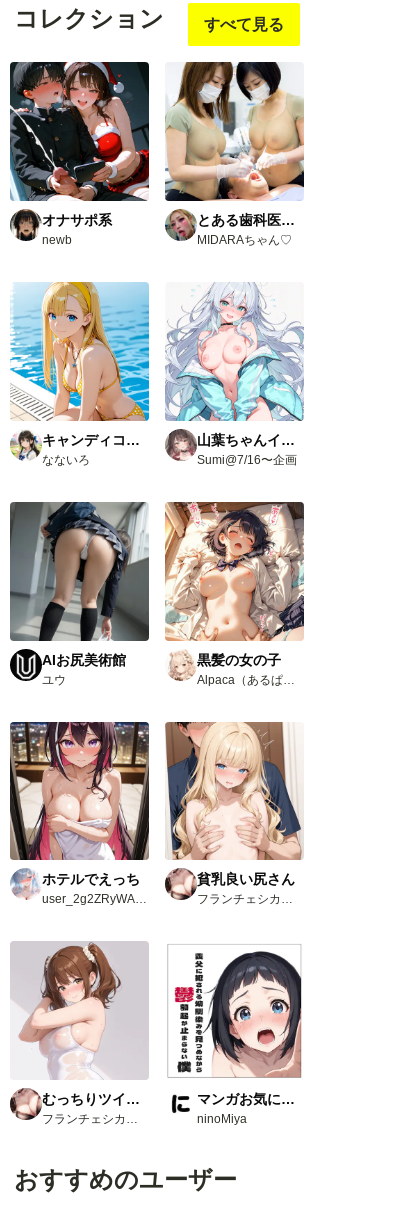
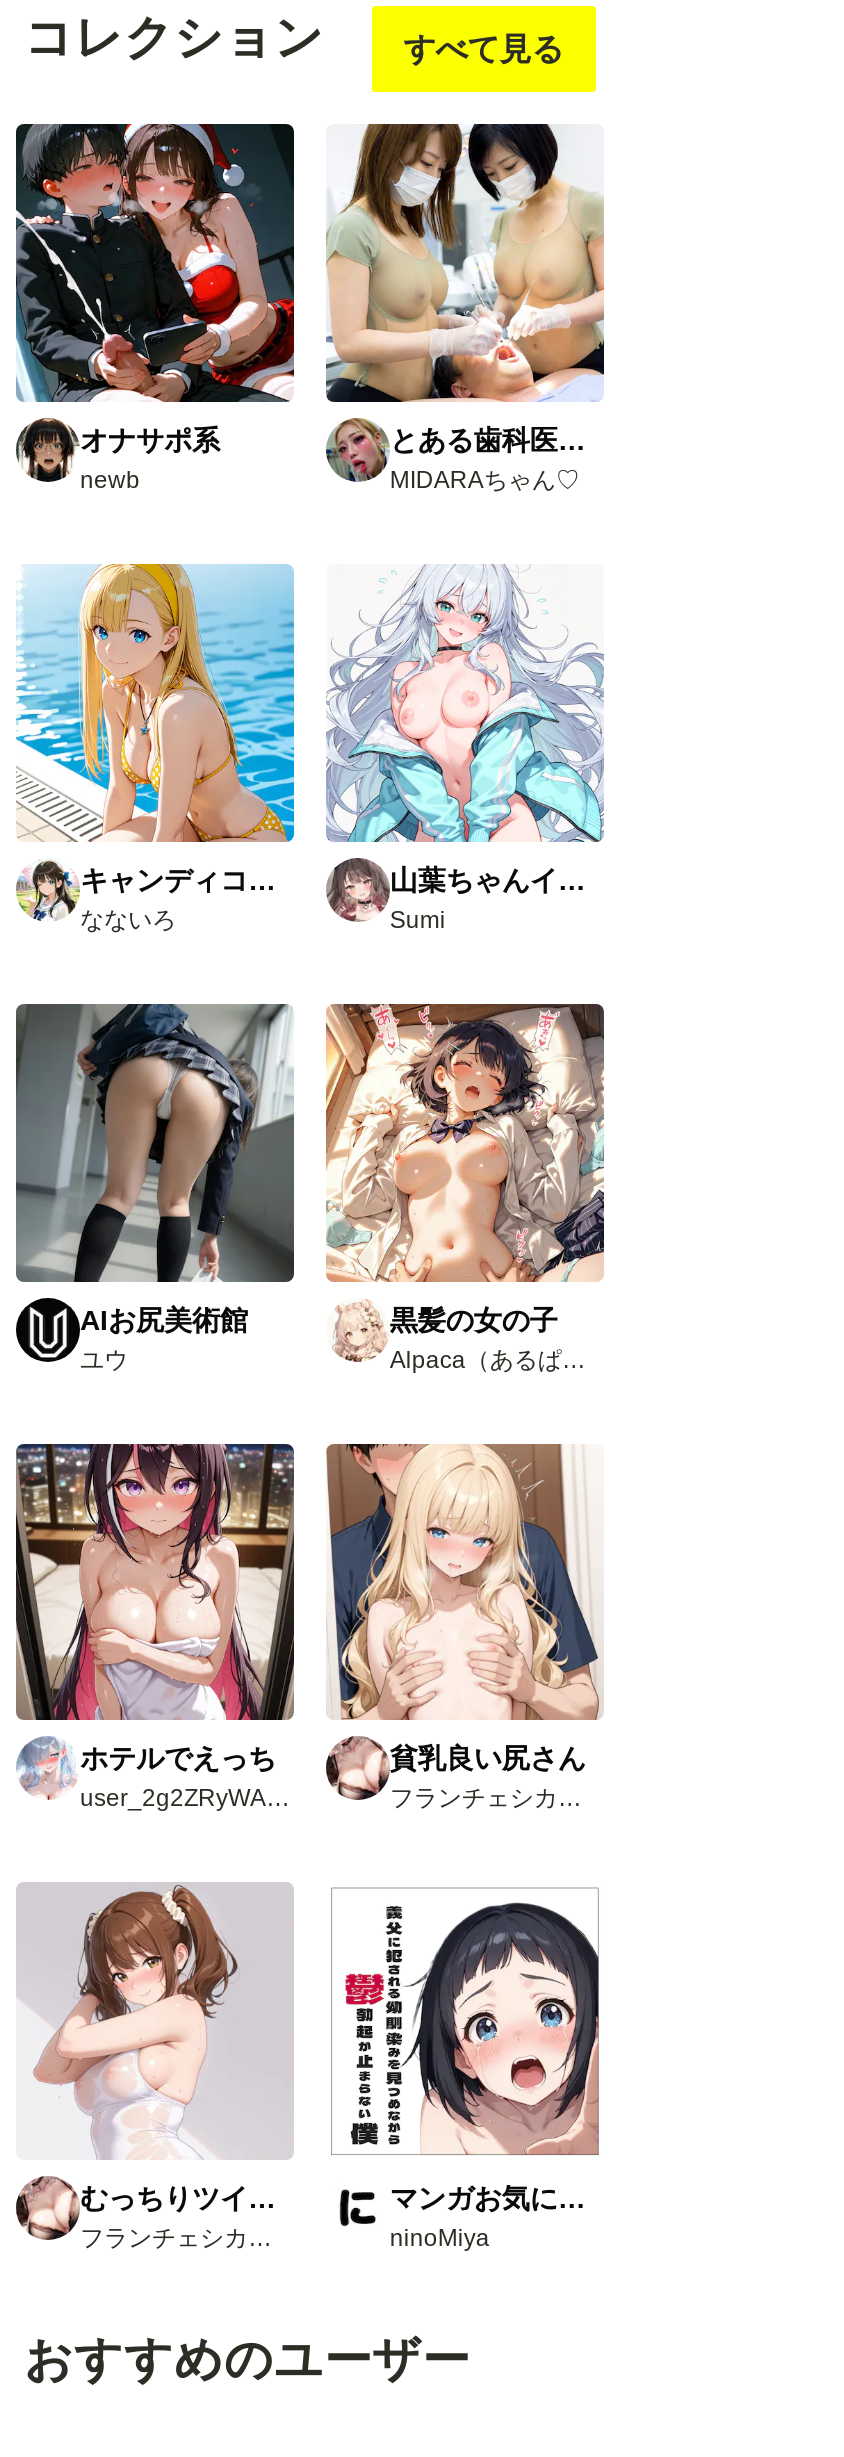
- Sumi@7/16〜企画
+ Sumi
